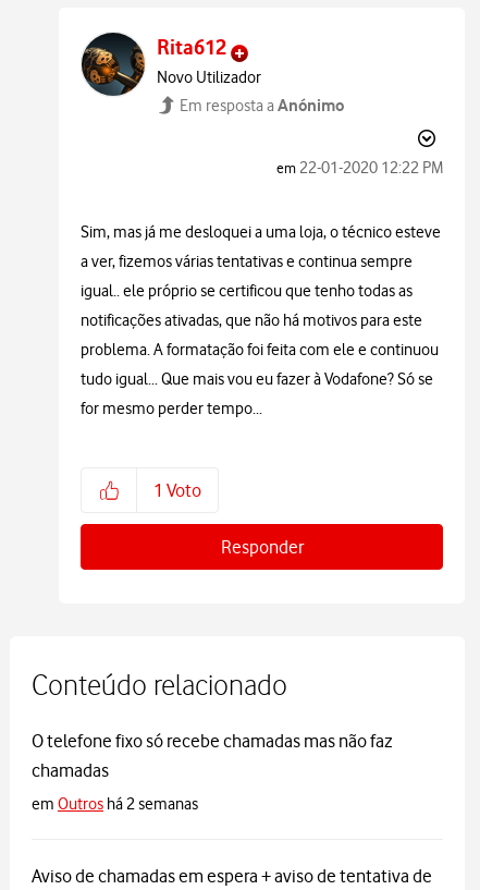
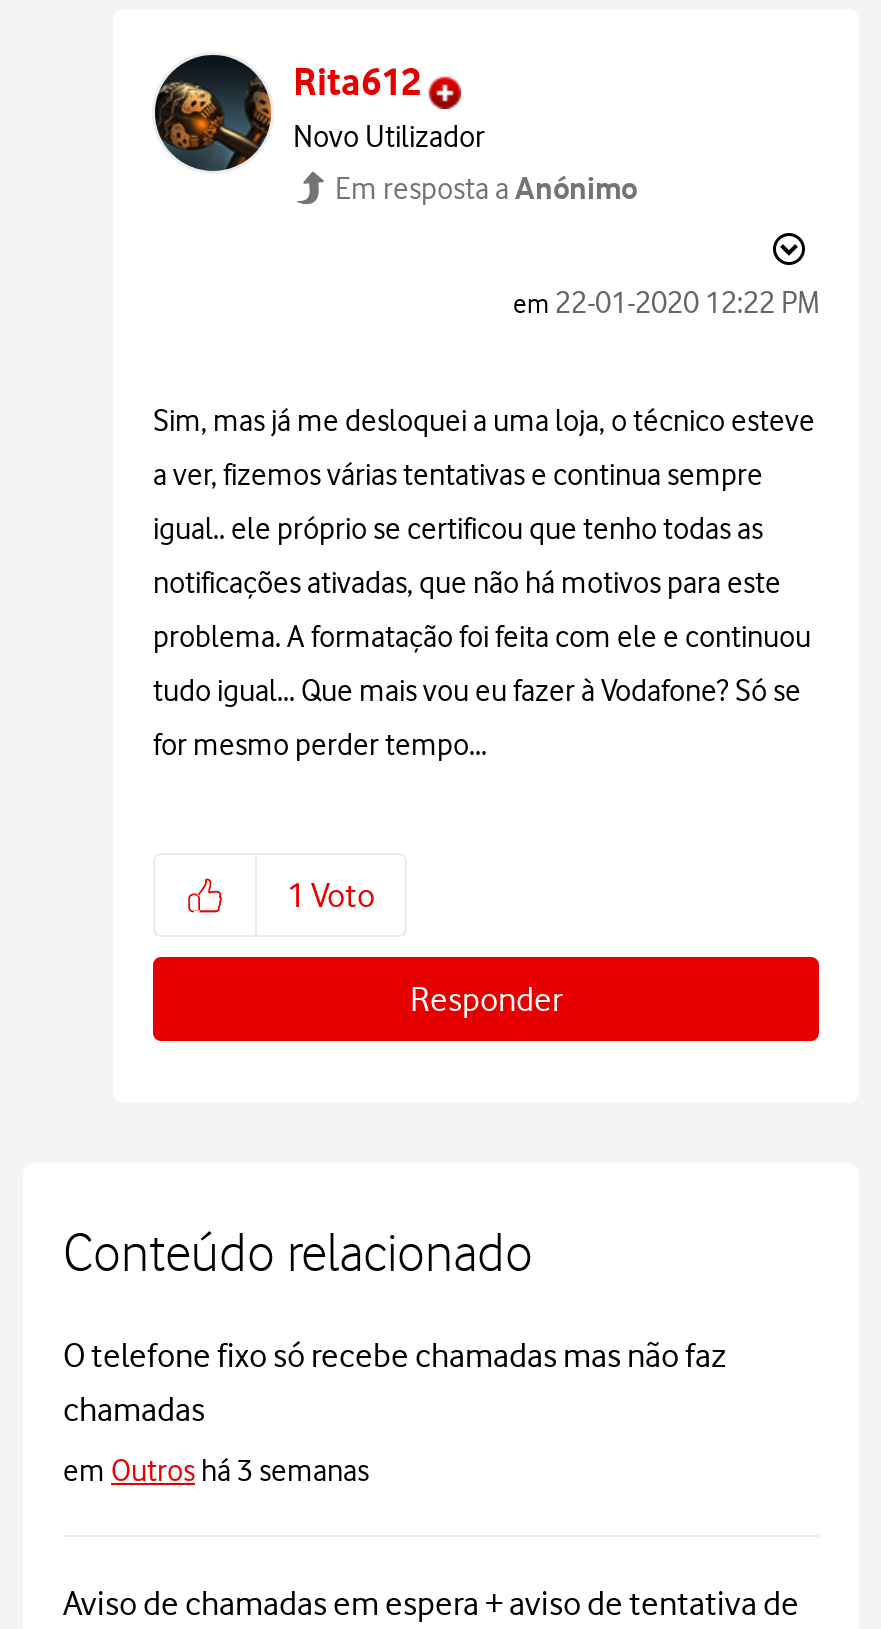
- em Outros há 2 semanas
+ em Outros há 3 semanas
